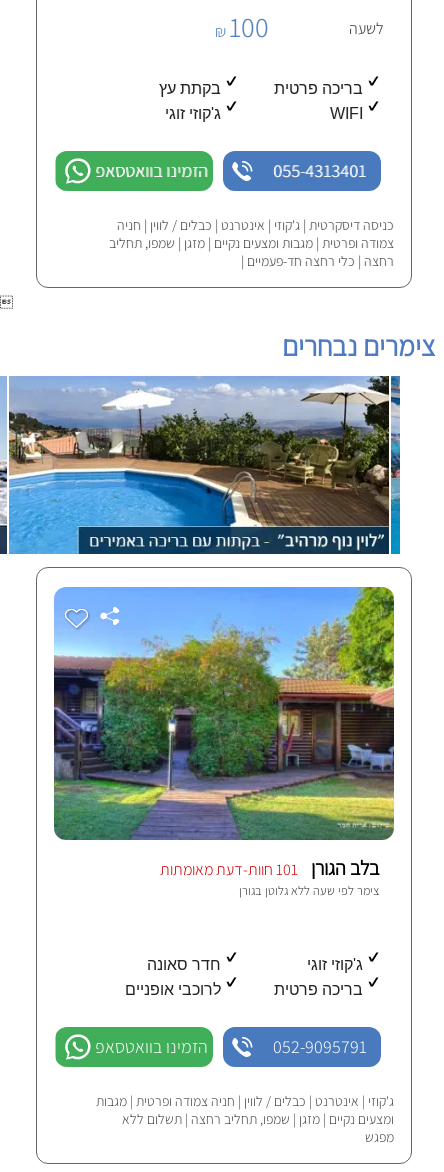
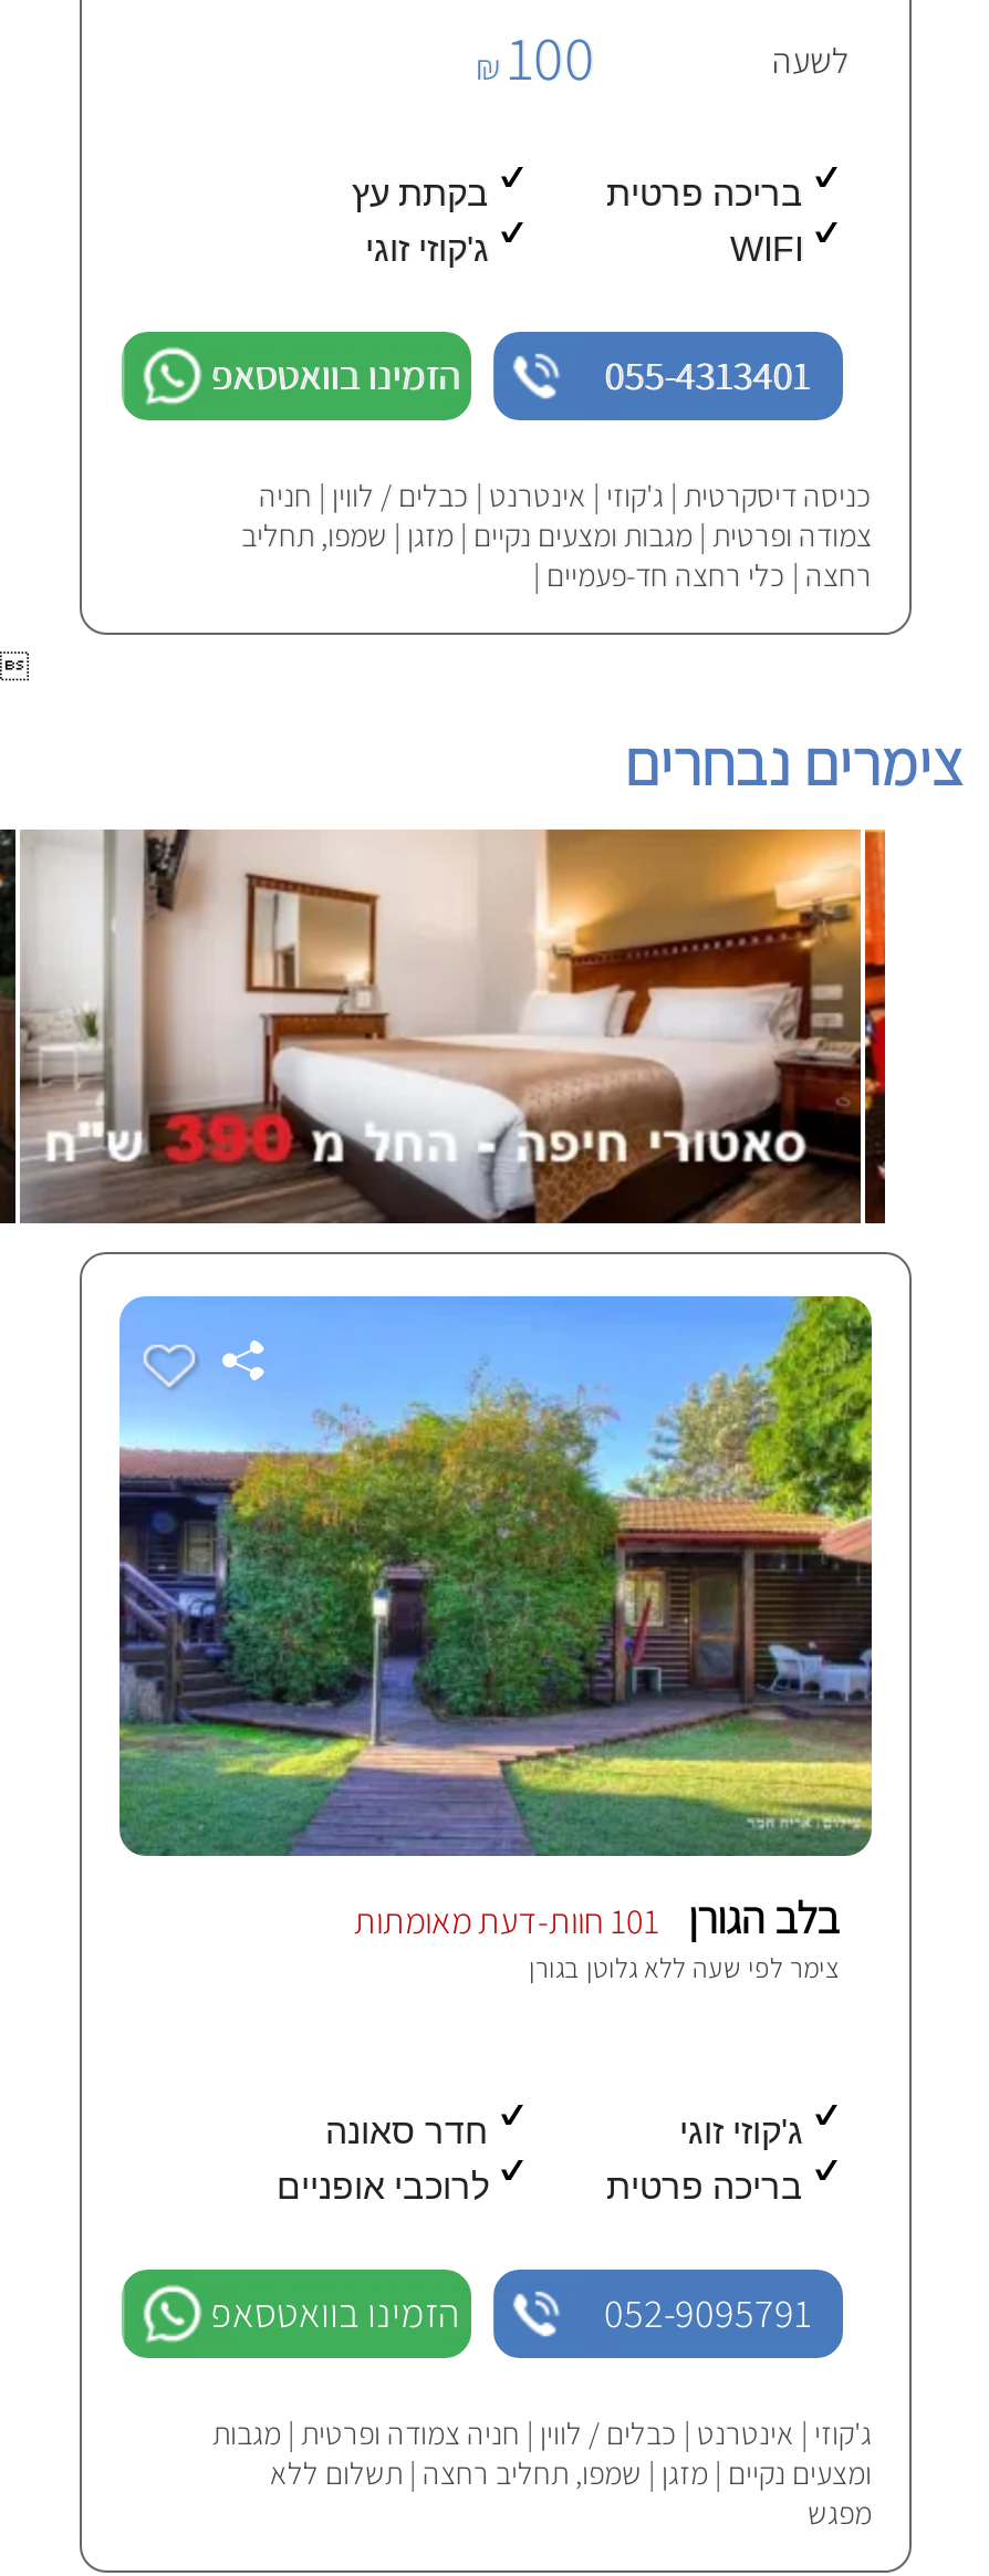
- [image]
+ [image]
